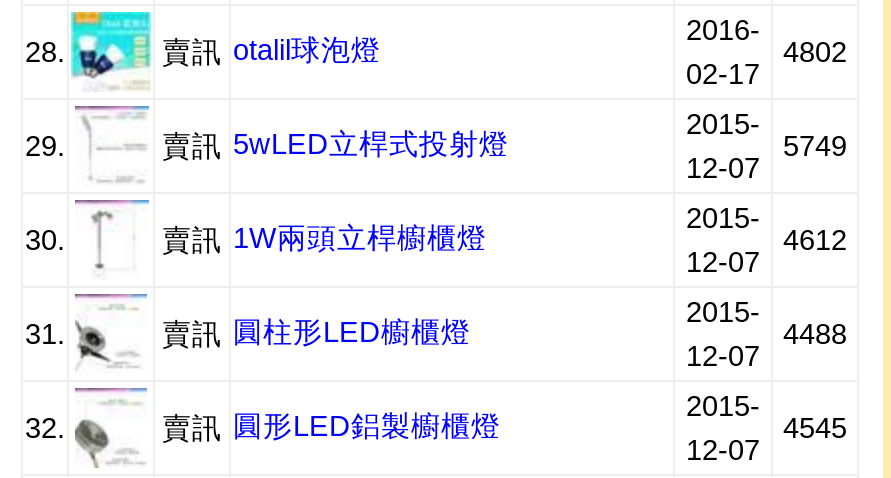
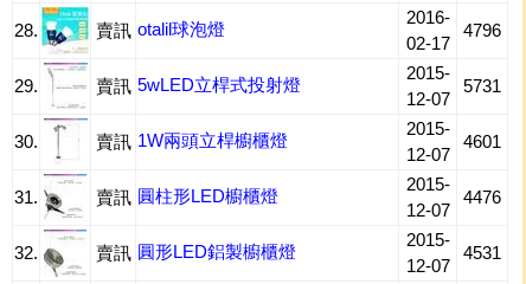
- 4802
+ 4796

- 5749
+ 5731

- 4612
+ 4601

- 4488
+ 4476

- 4545
+ 4531
